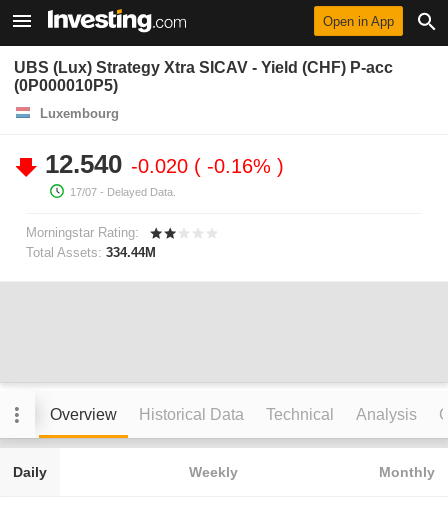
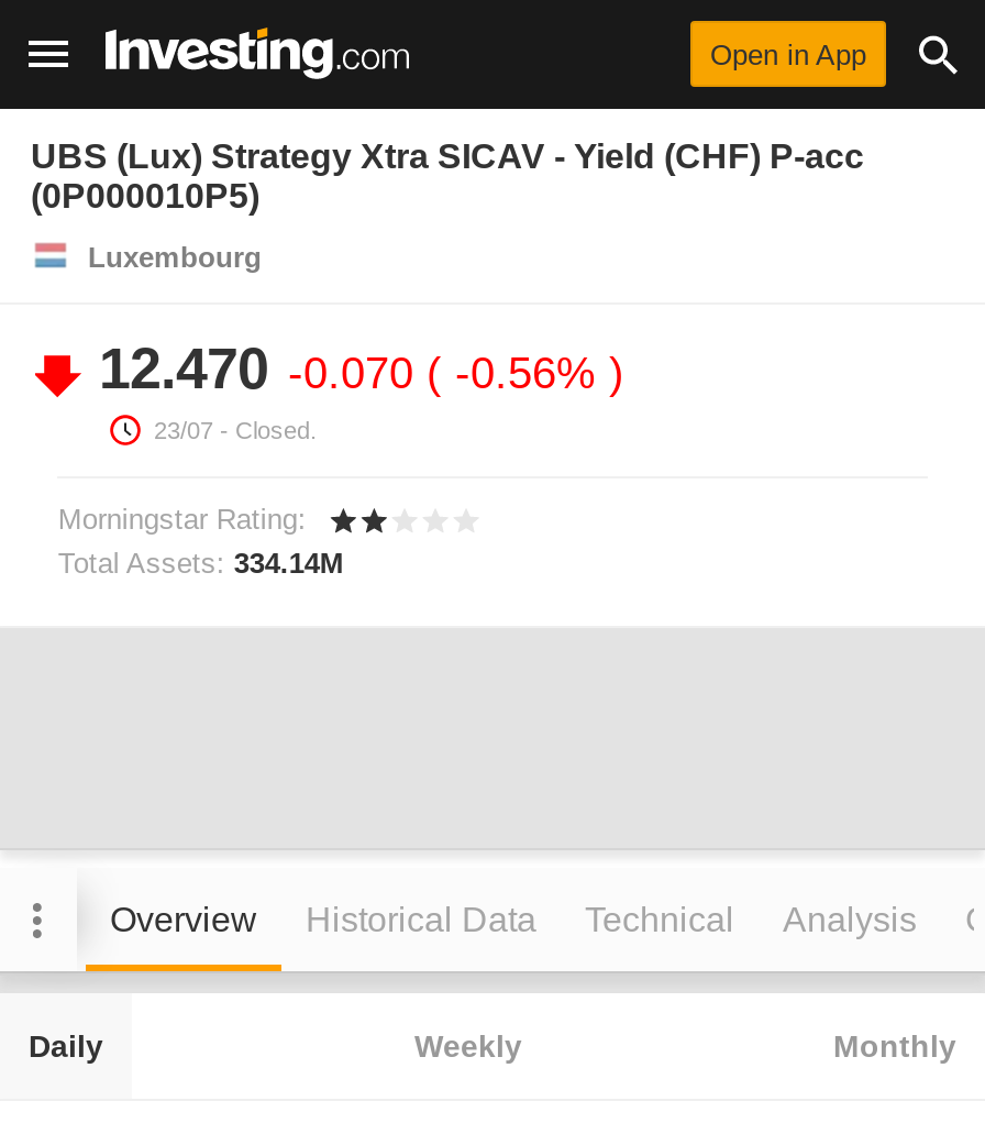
- 12.540 -0.020 -0.16%
- 17/07 - Delayed Data.
+ 12.470 -0.070 -0.56%
+ 23/07 - Closed.

- Total Assets: 334.44M
+ Total Assets: 334.14M
